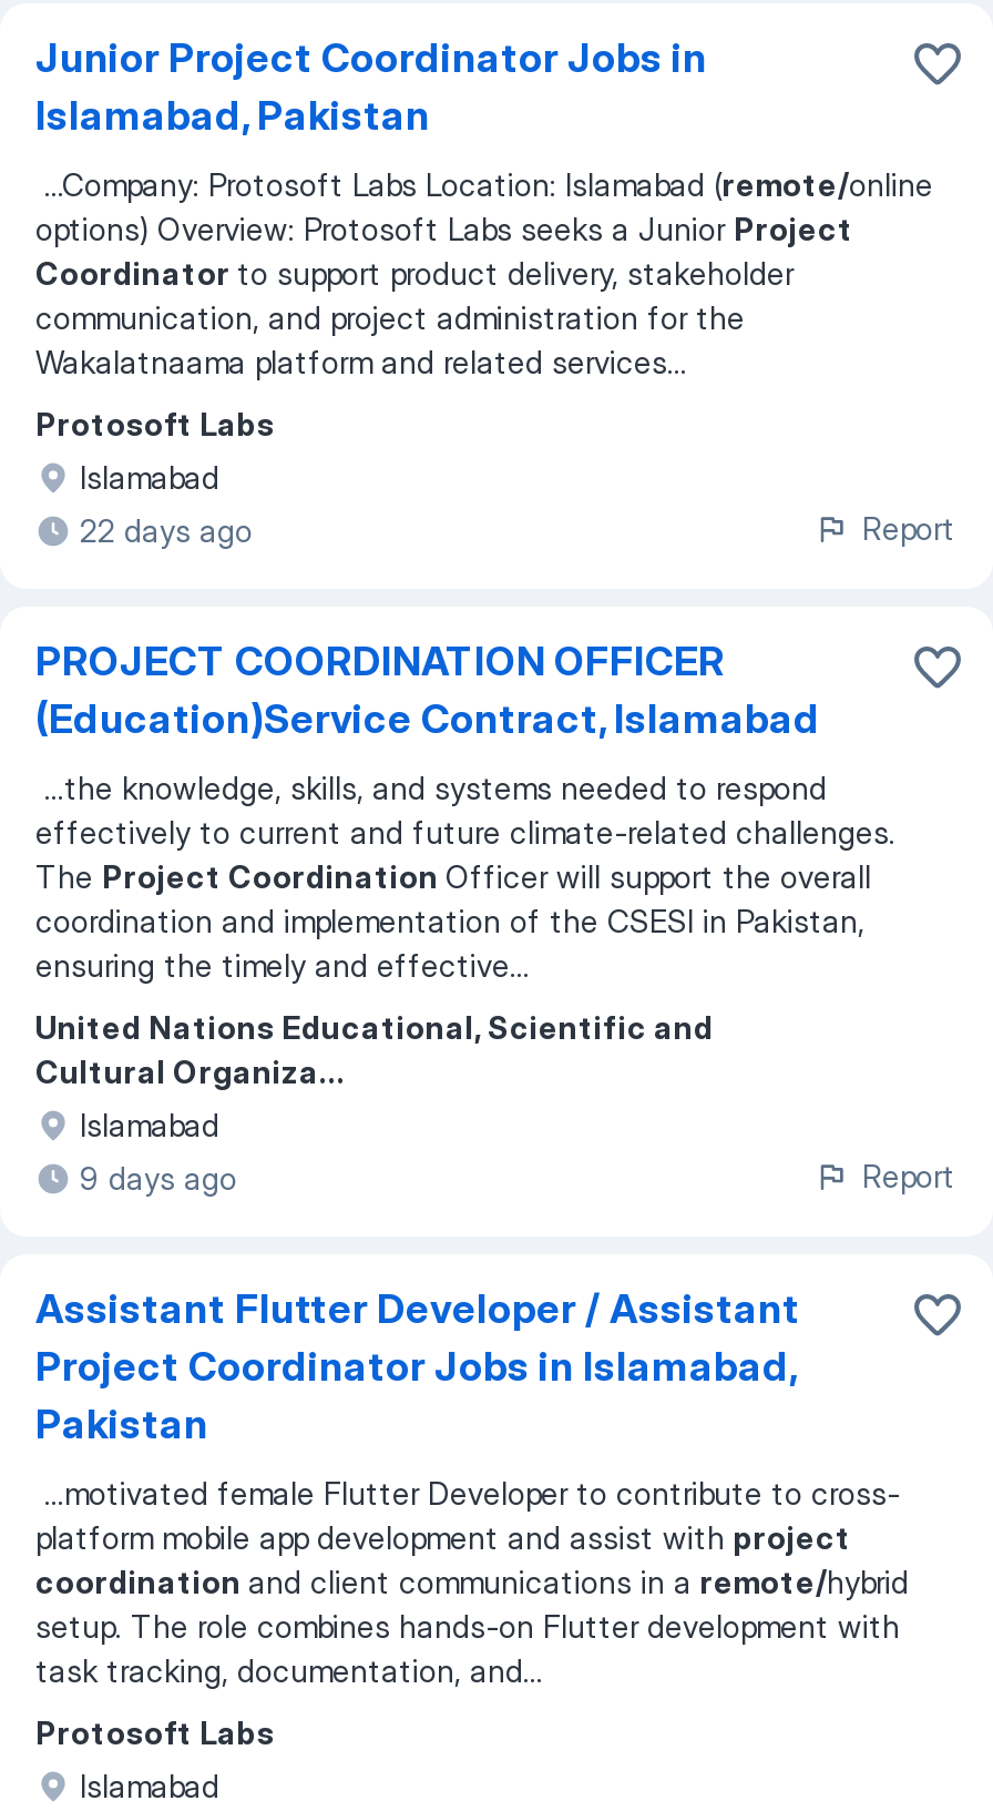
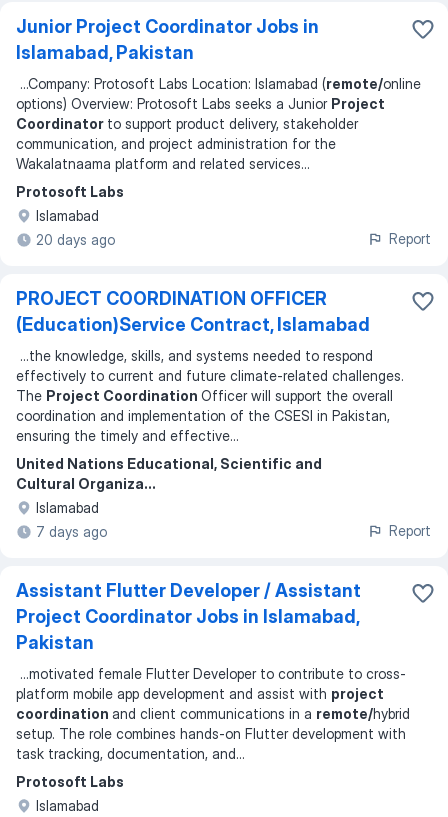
- 22 days ago
+ 20 days ago

- 9 days ago
+ 7 days ago
